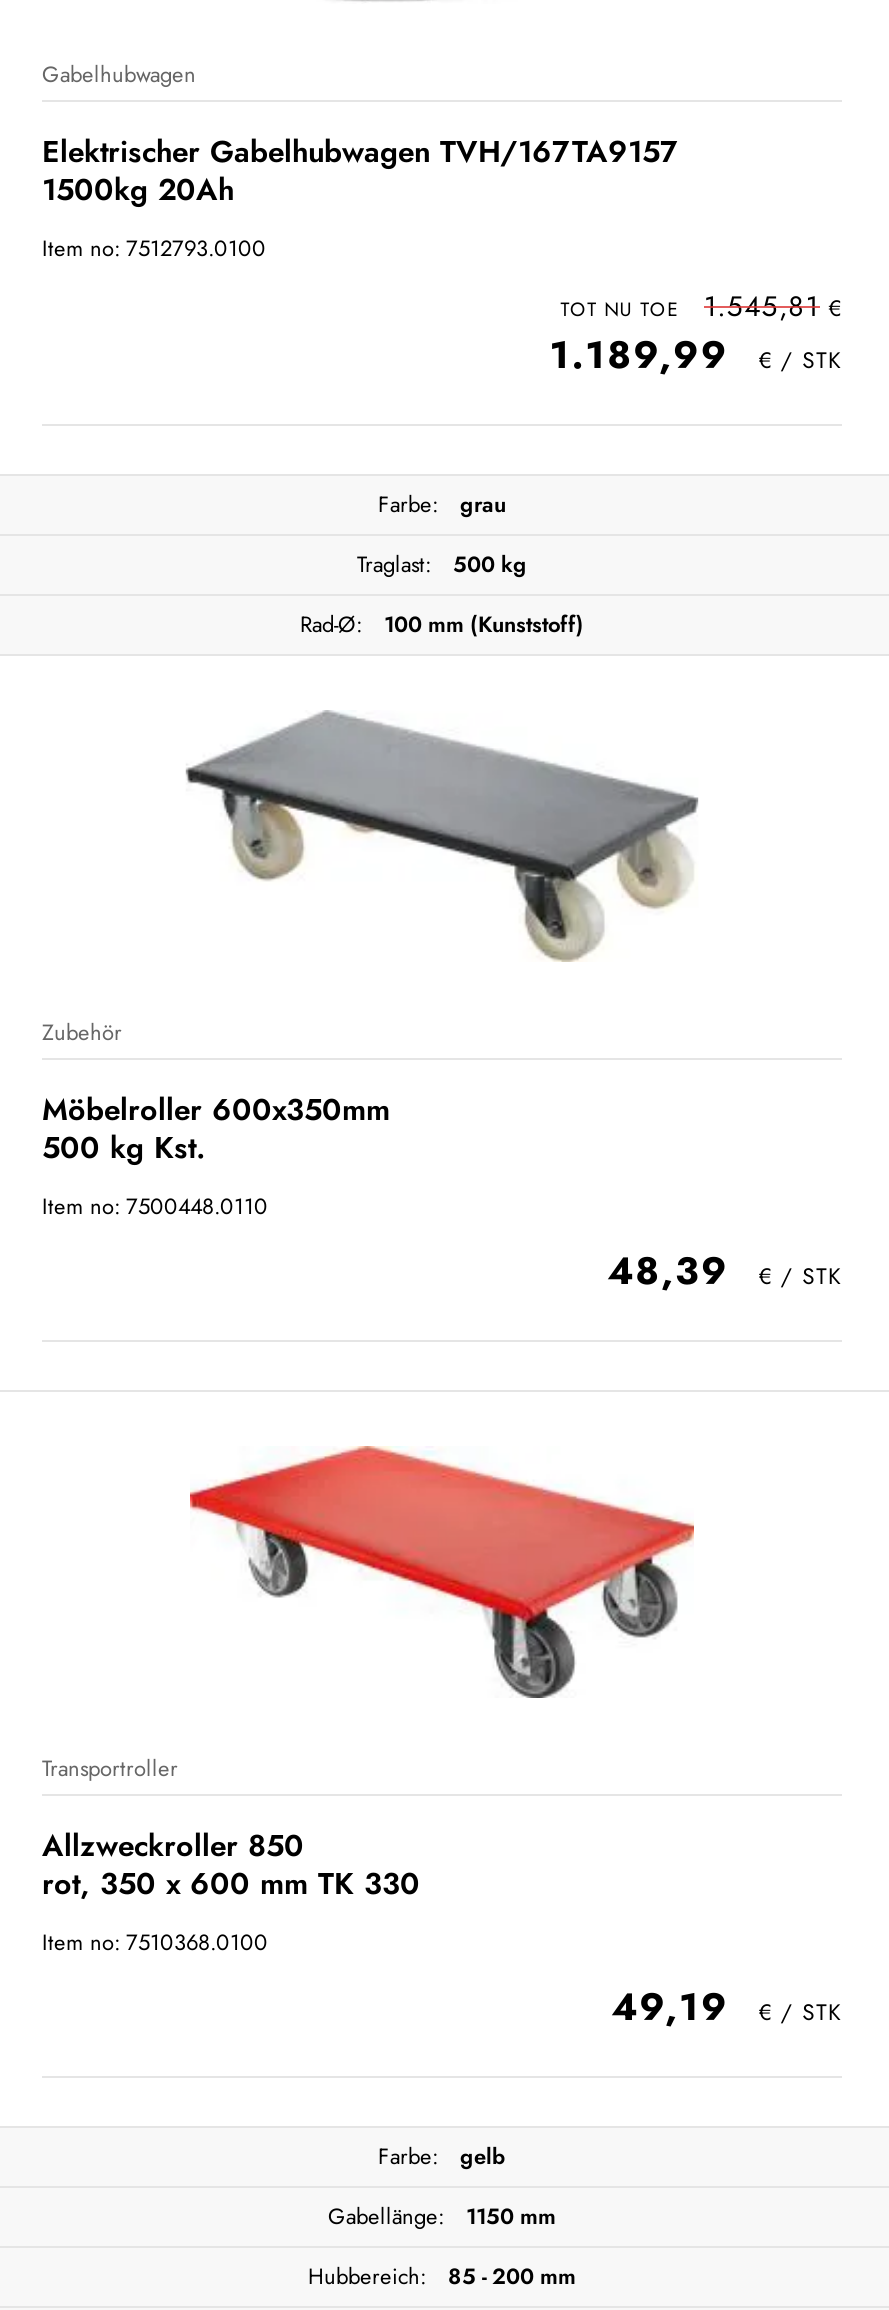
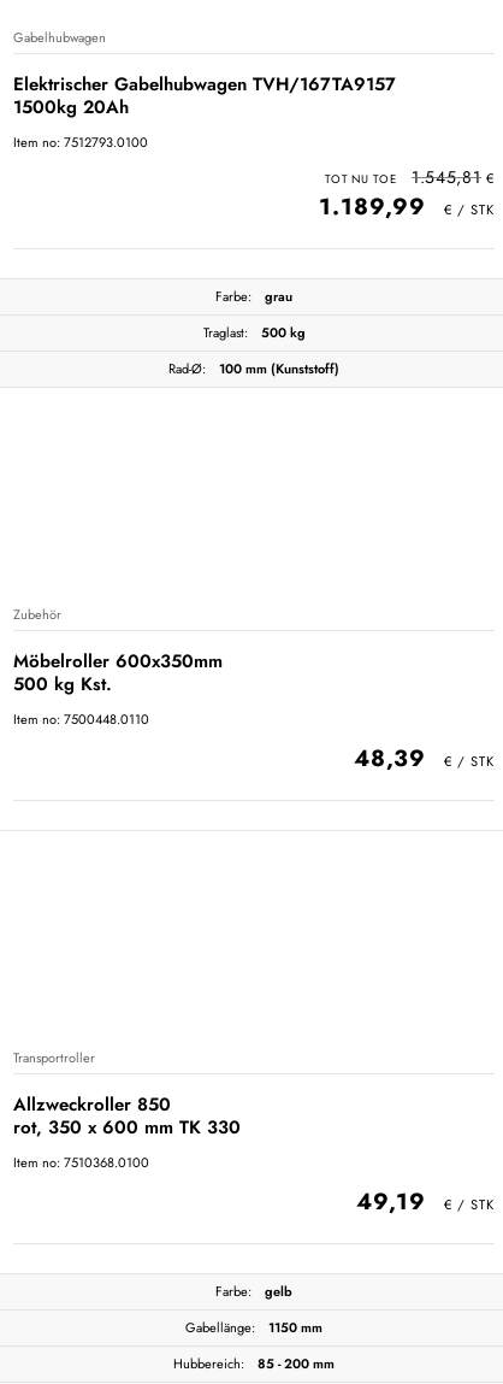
- [image]

- [image]
